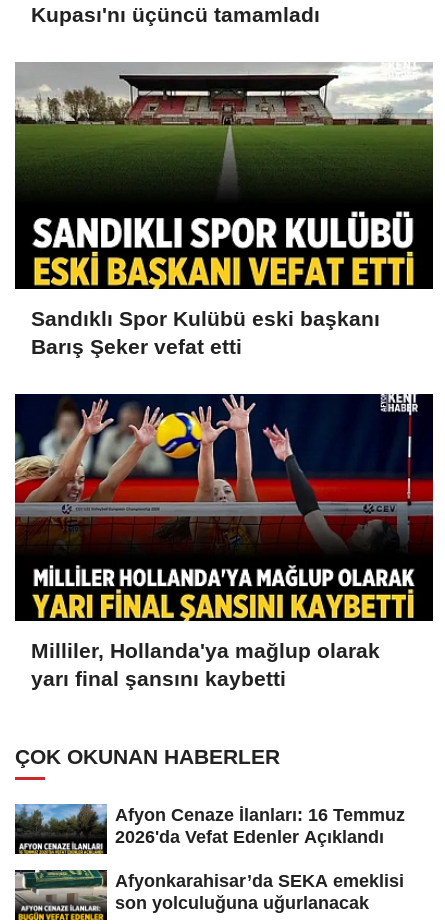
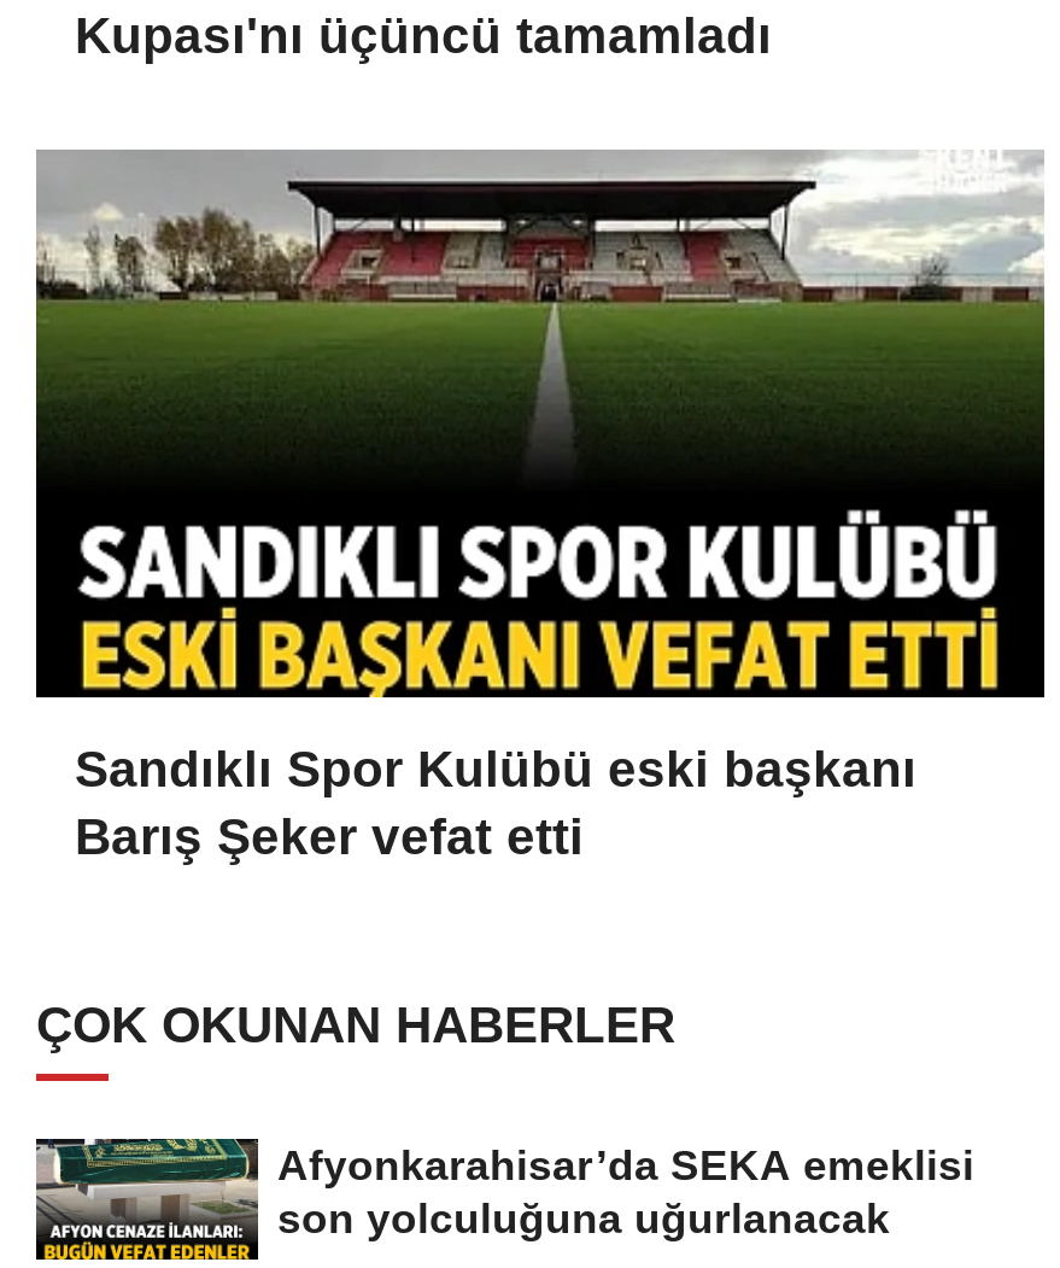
- [image]
- Milliler, Hollanda'ya mağlup olarak
- yarı final şansını kaybetti

- [image]
- Afyon Cenaze İlanları: 16 Temmuz
- 2026'da Vefat Edenler Açıklandı
